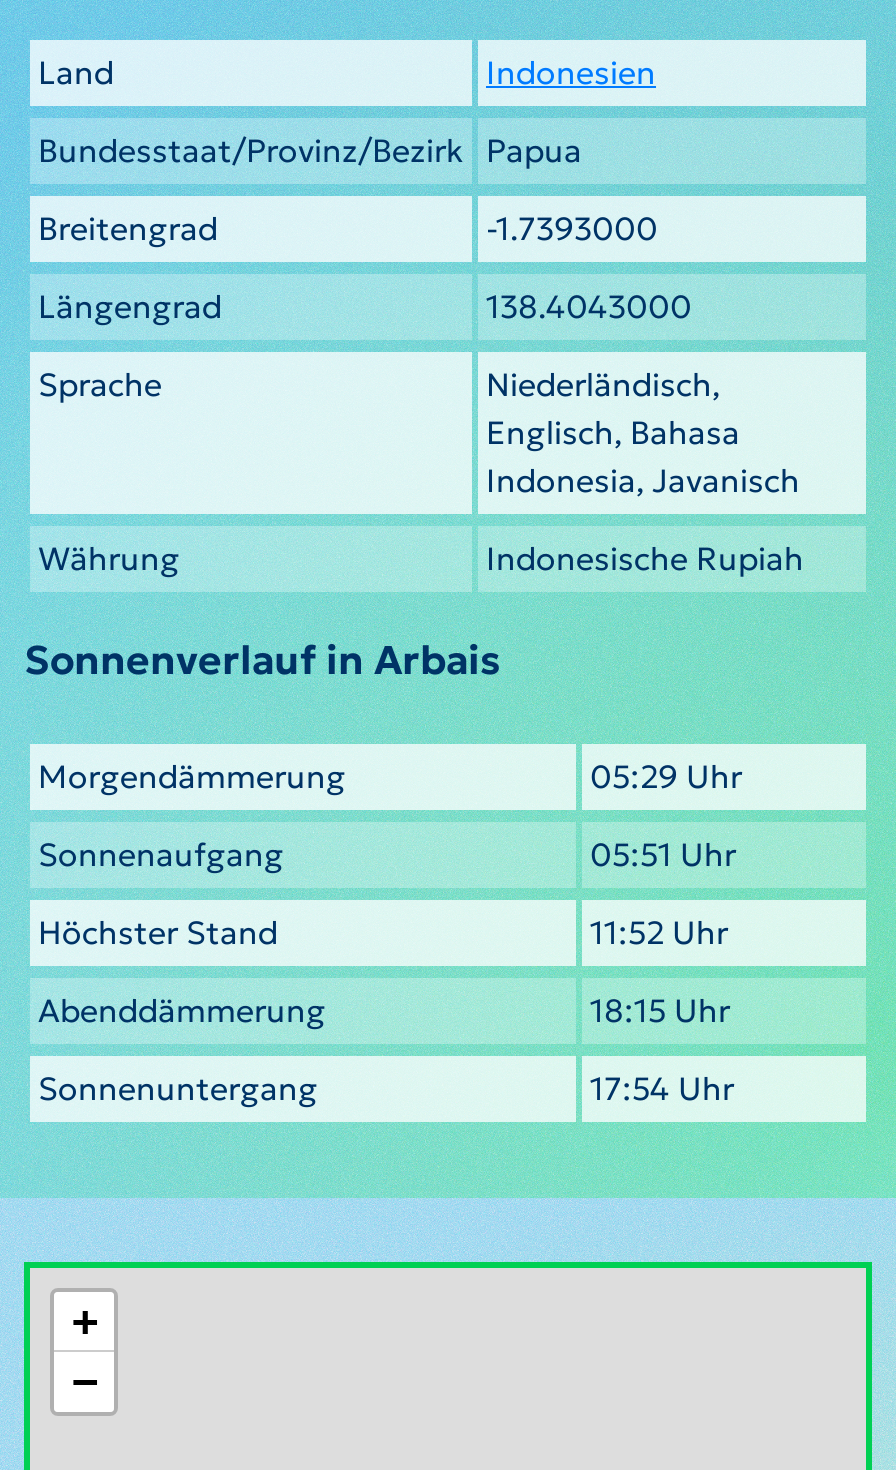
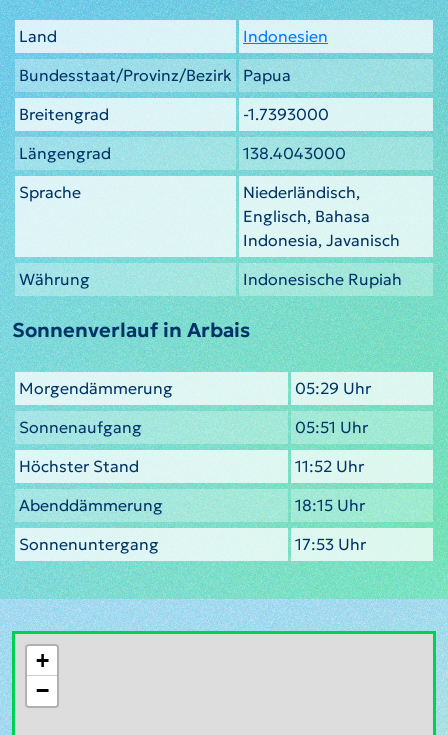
- 17:54 Uhr
+ 17:53 Uhr
